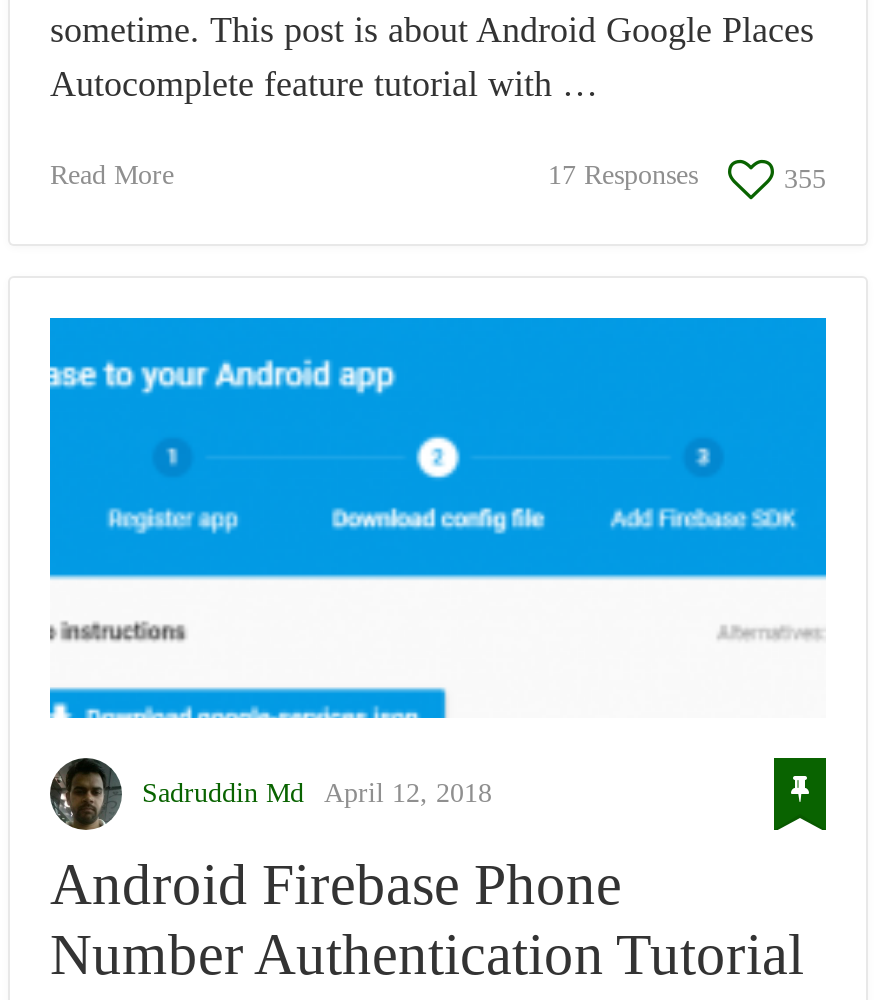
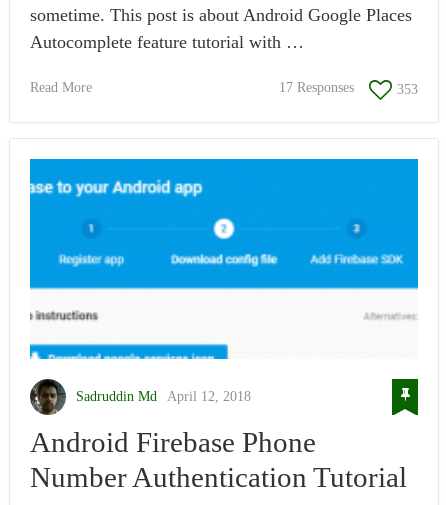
- 355
+ 353
